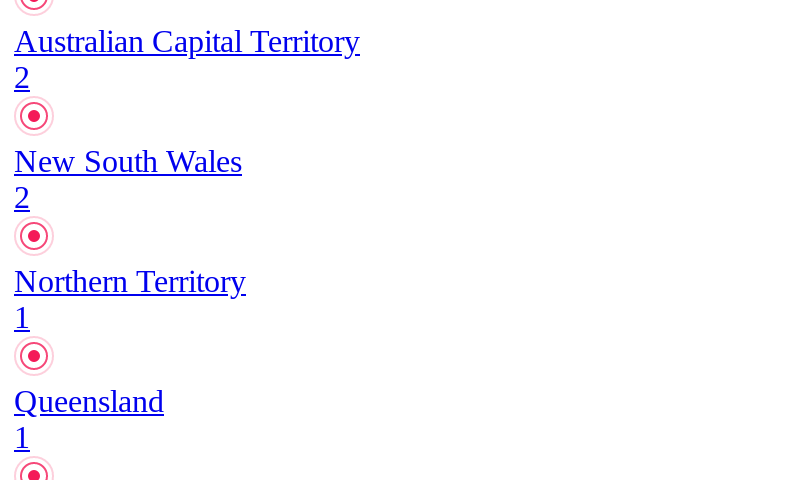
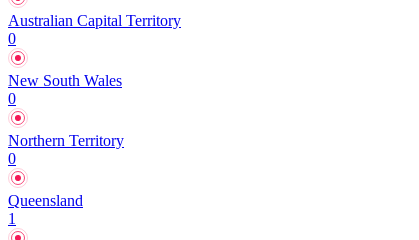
- 2
+ 0

- 2
+ 0

- 1
+ 0
